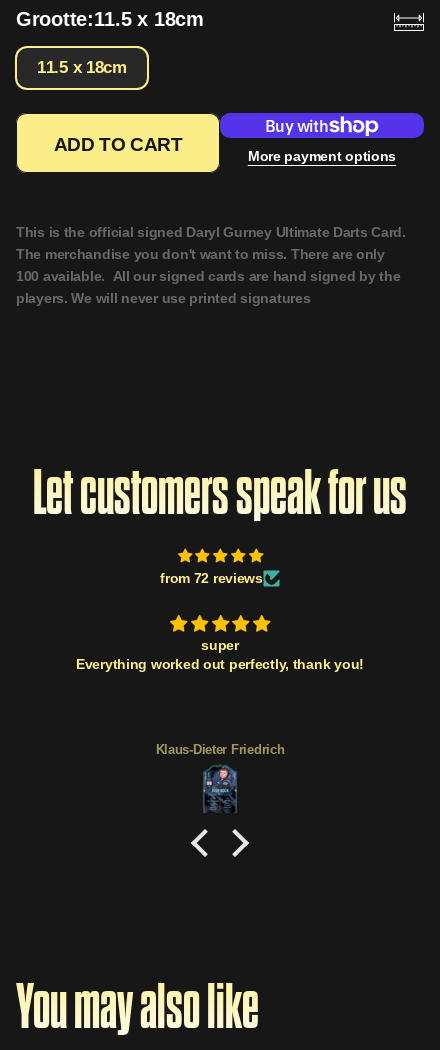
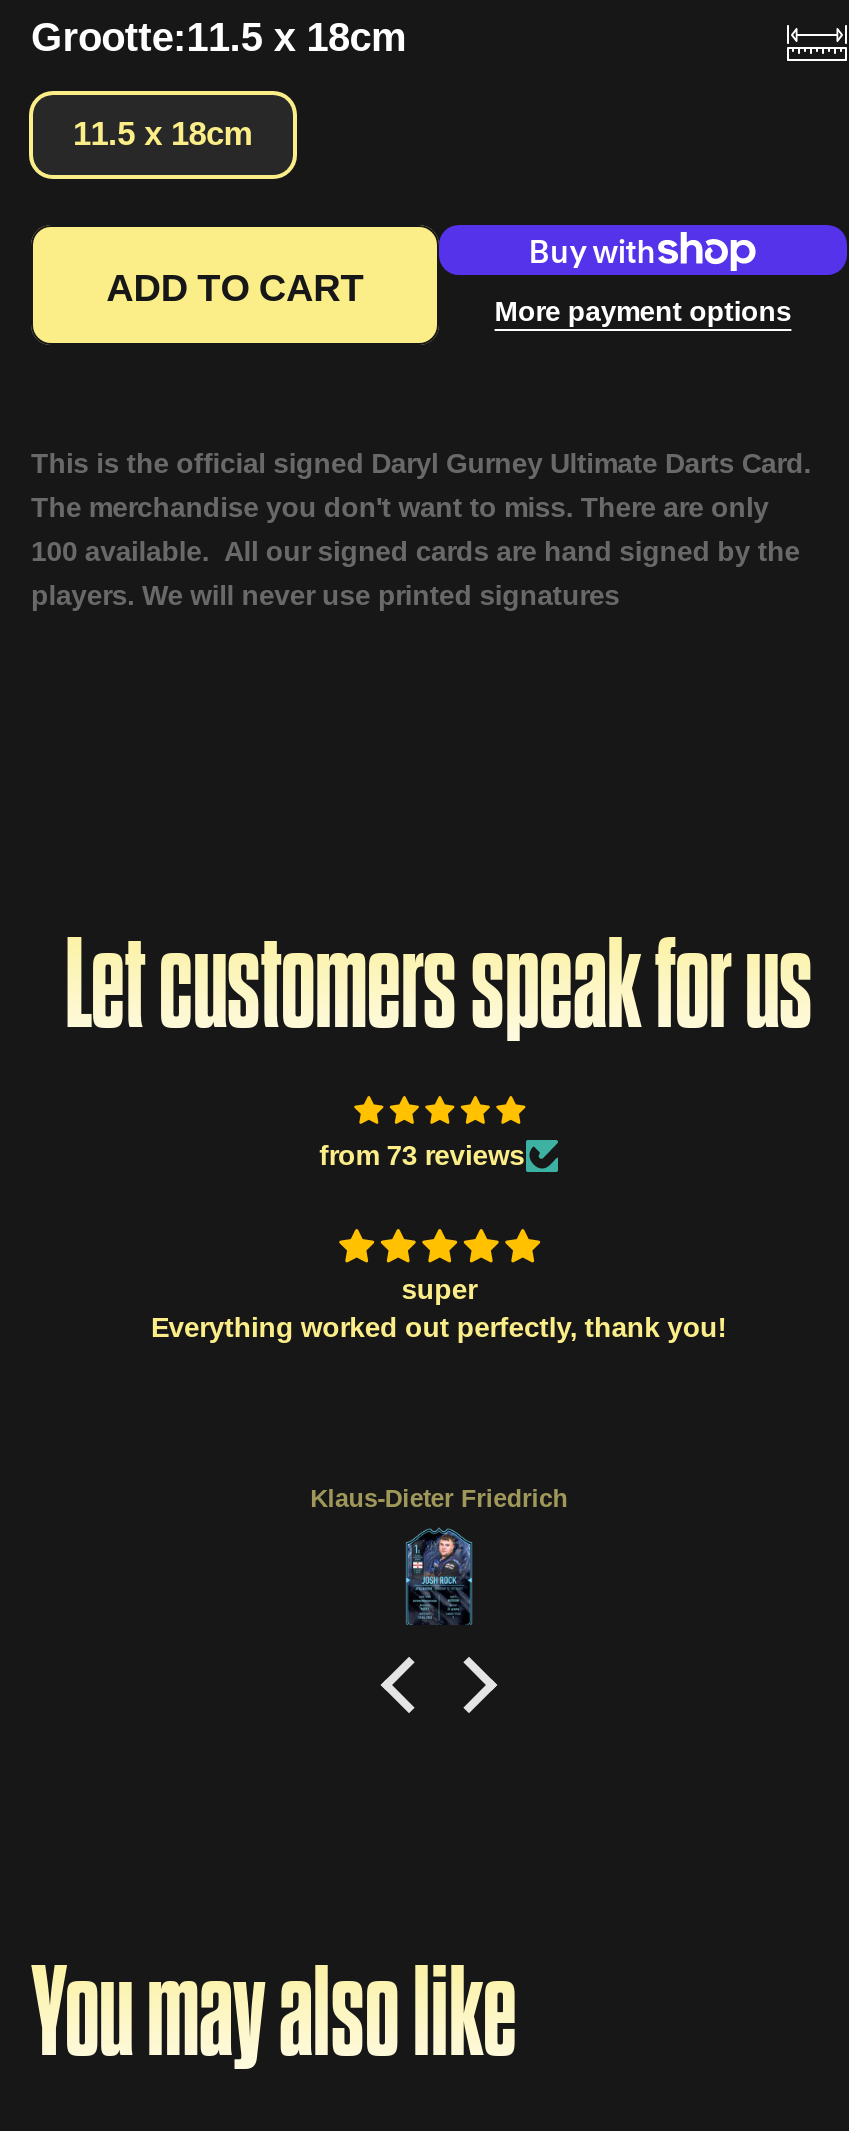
- from 72 reviews
+ from 73 reviews
